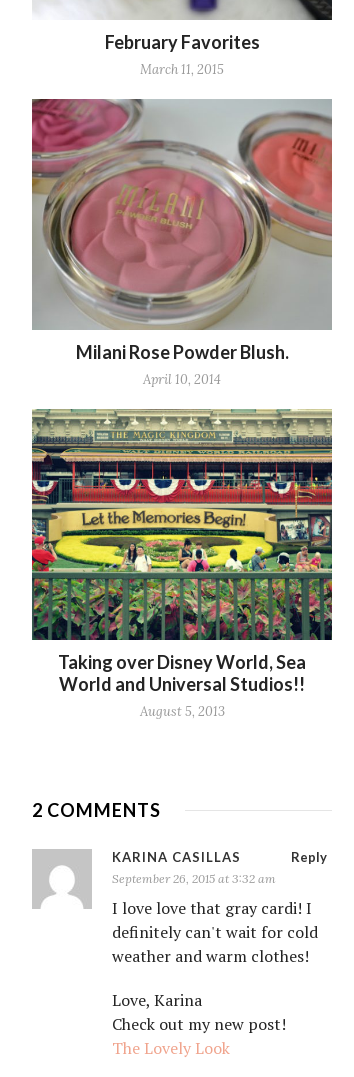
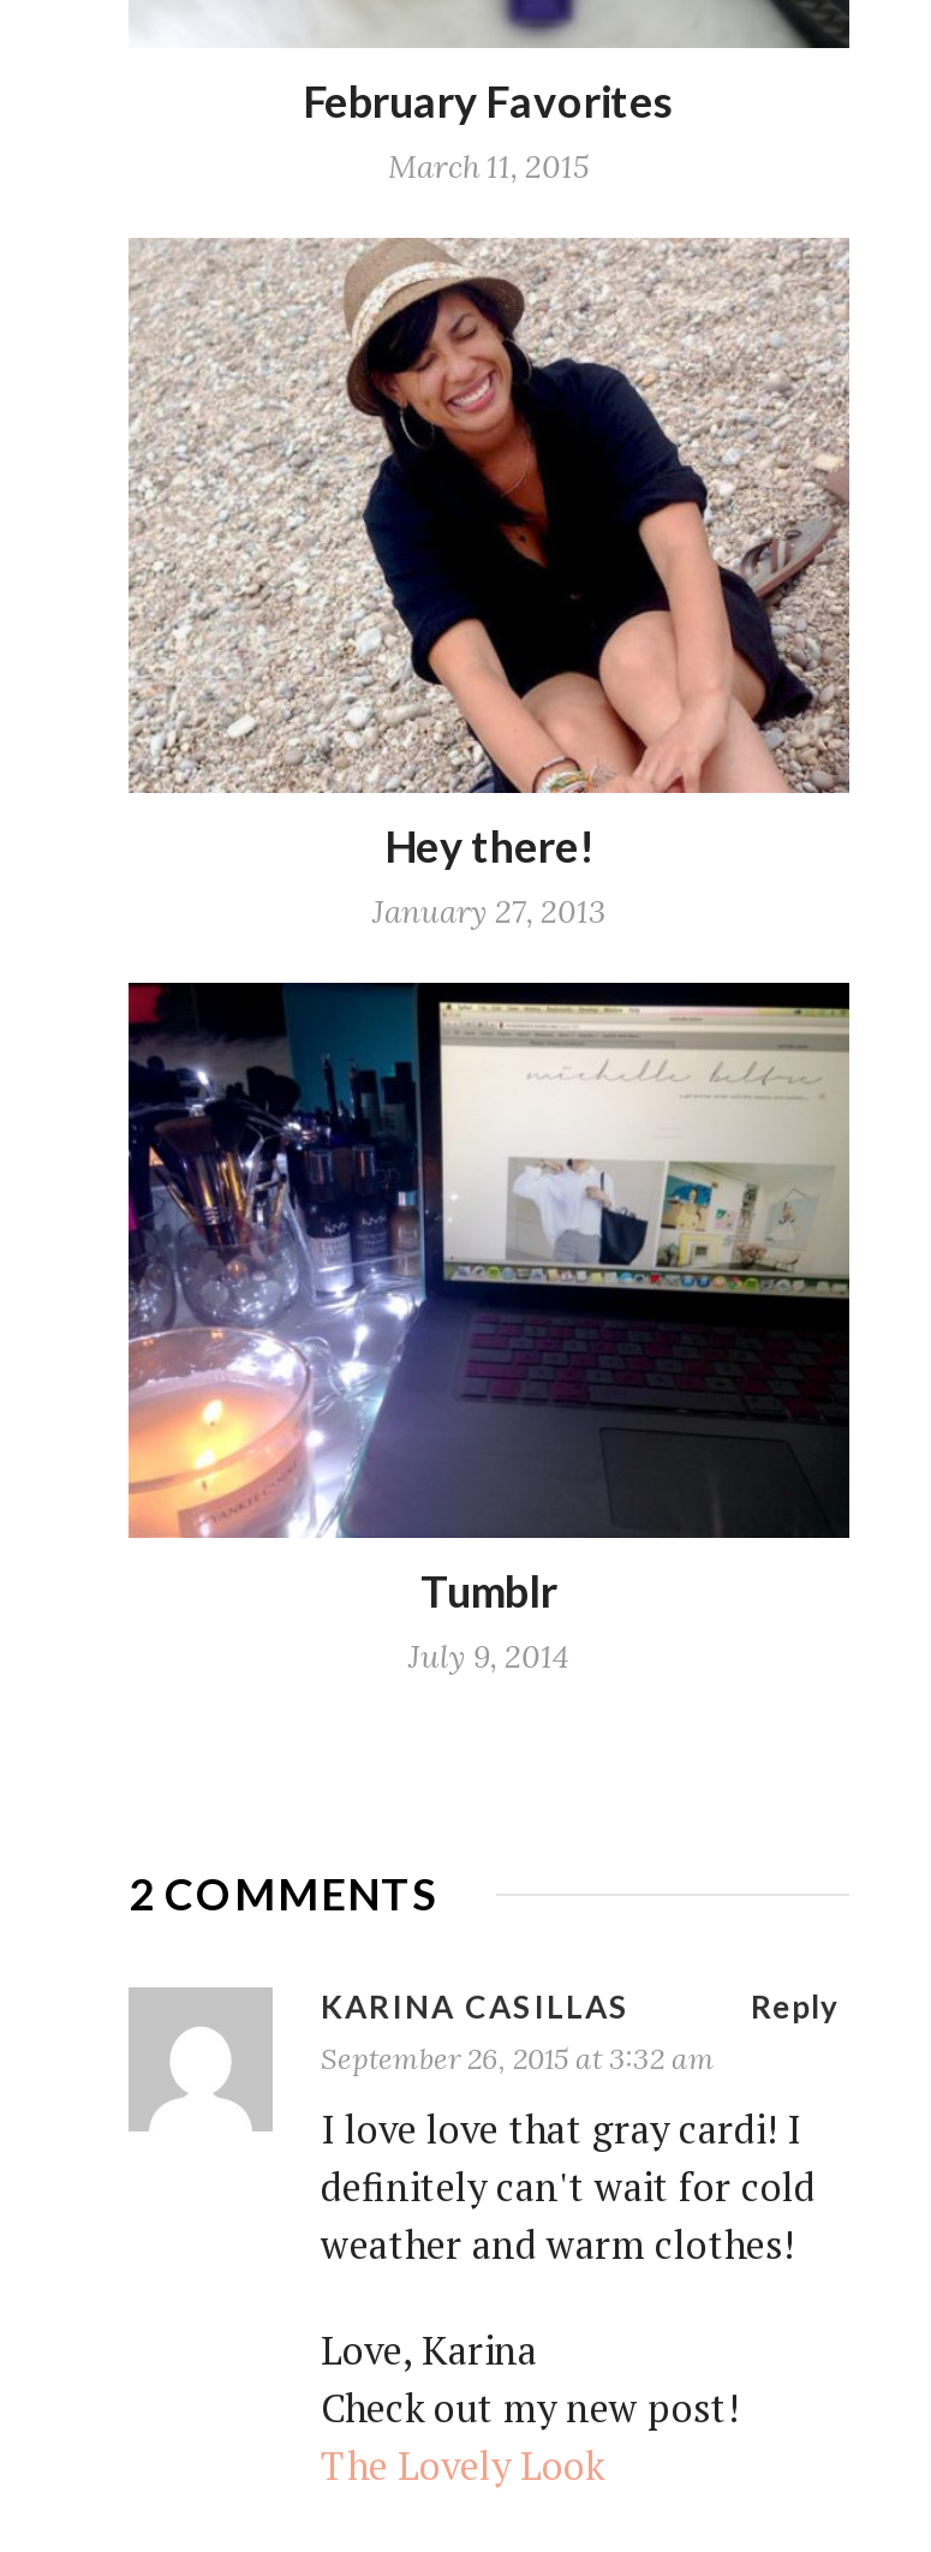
- [image]
- Milani Rose Powder Blush.
- April 10, 2014
+ [image]
+ Hey there!
+ January 27, 2013

- [image]
- Taking over Disney World, Sea
- World and Universal Studios!!
- August 5, 2013
+ [image]
+ Tumblr
+ July 9, 2014
